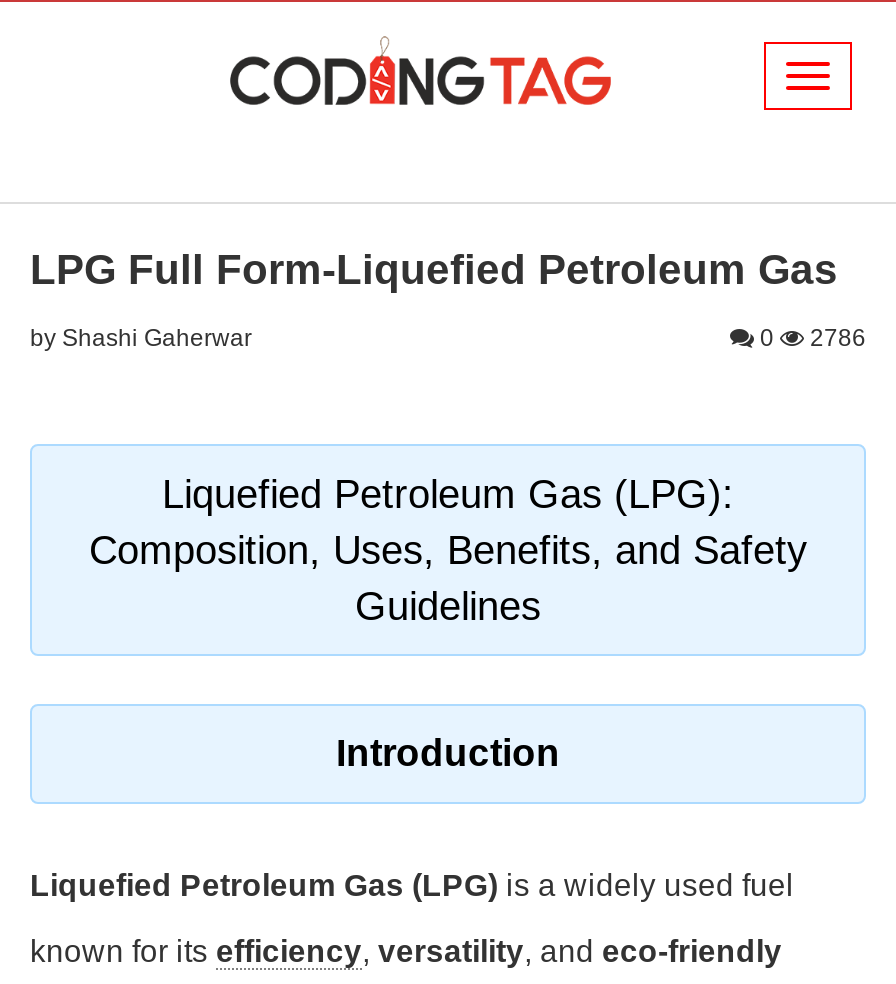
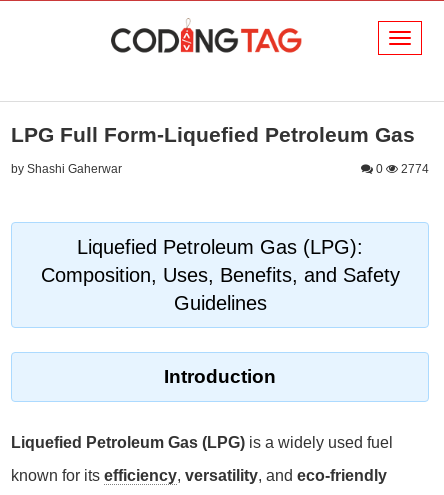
- 0 2786
+ 0 2774
